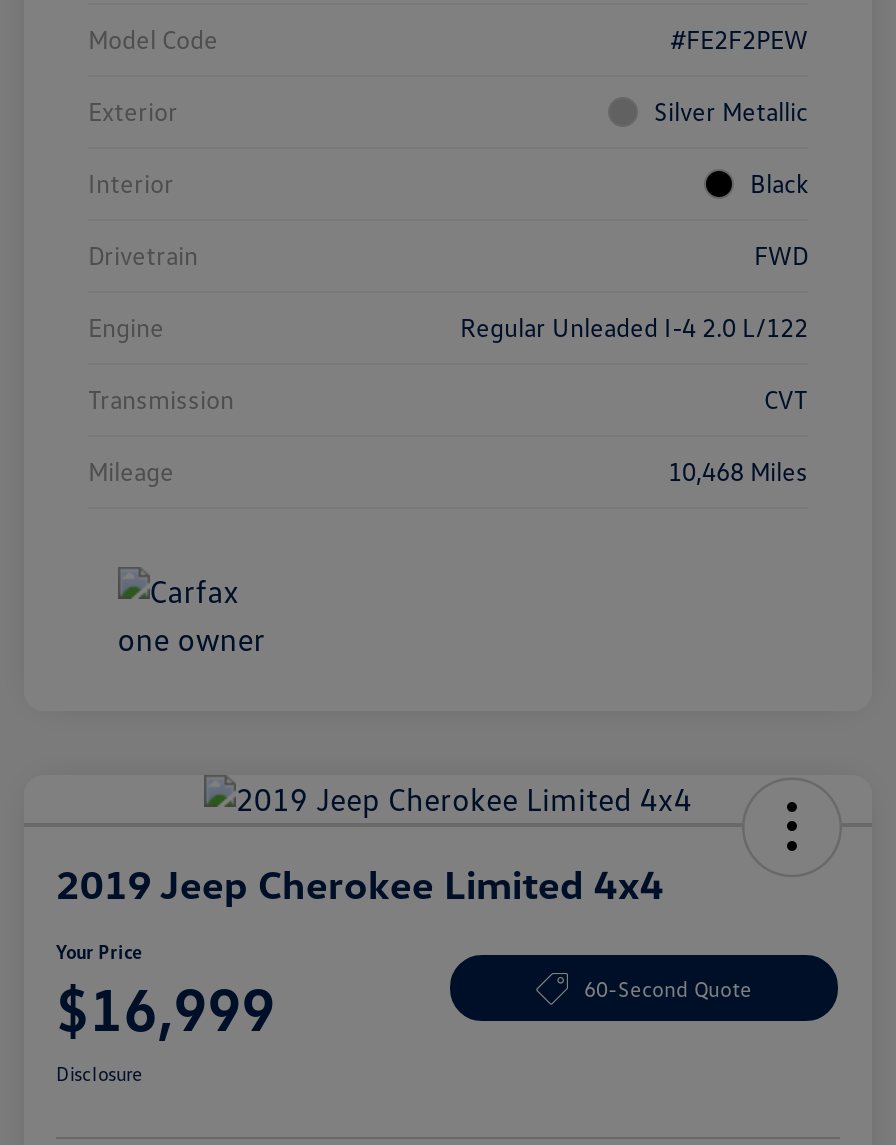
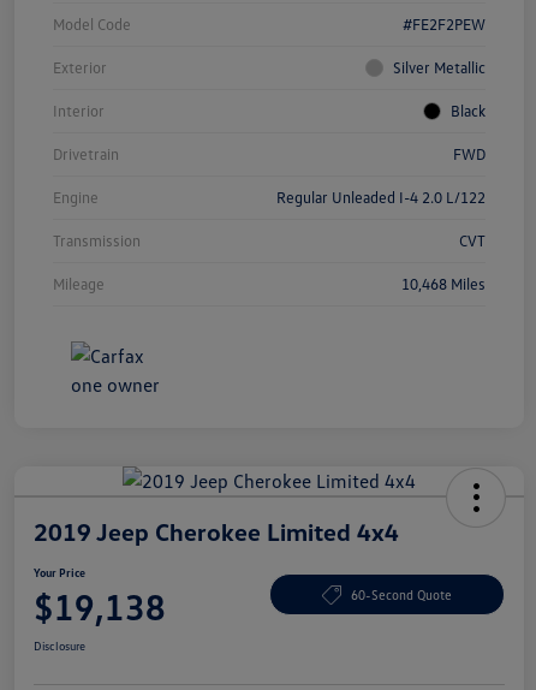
- $16,999
+ $19,138
